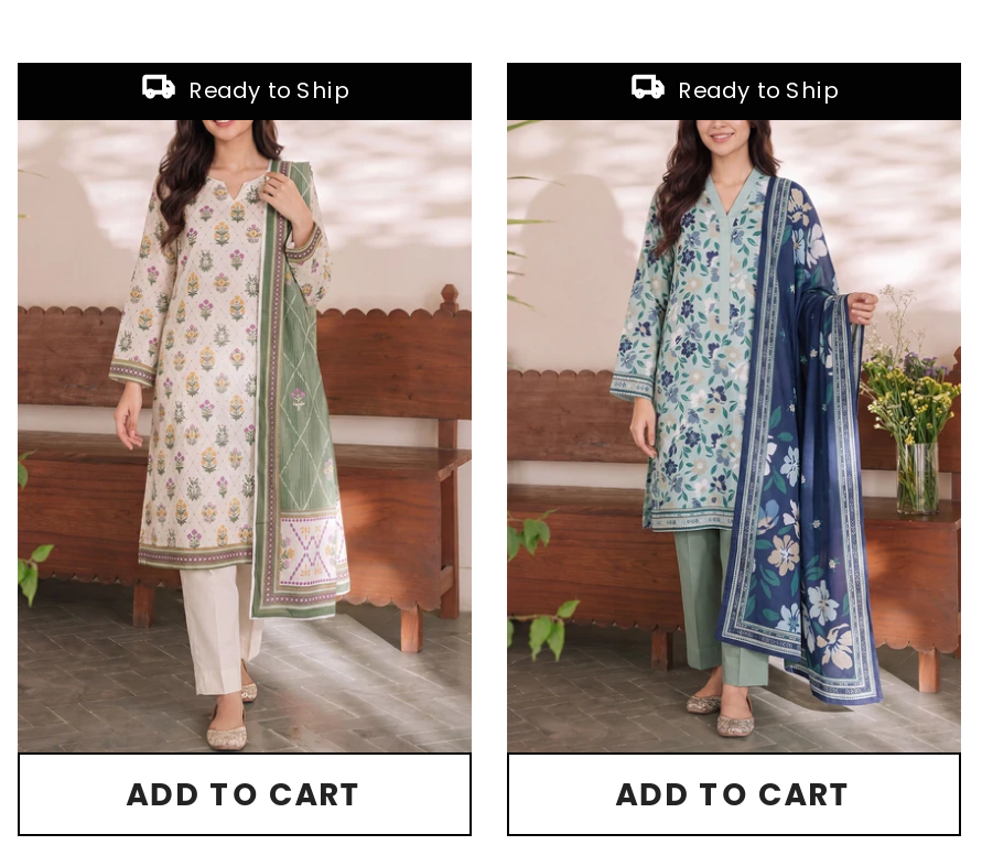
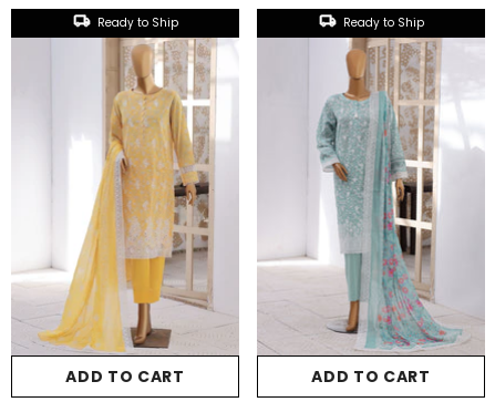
- [image]
+ [image]

- [image]
+ [image]
